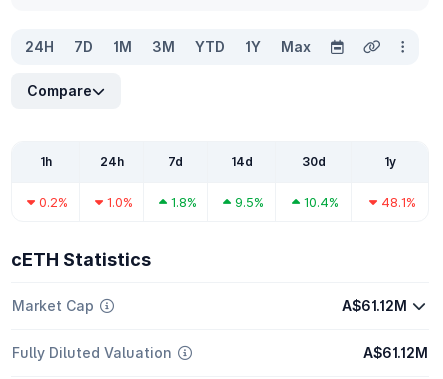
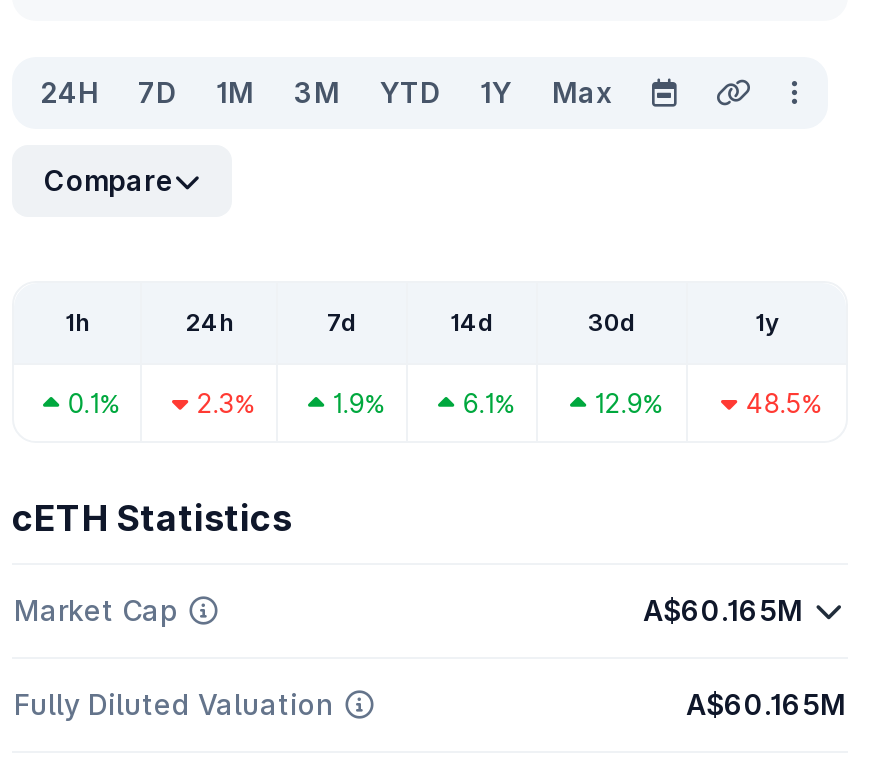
- 0.2%
+ 0.1%

- 1.0%
+ 2.3%

- 1.8%
+ 1.9%

- 9.5%
+ 6.1%

- 10.4%
+ 12.9%

- 48.1%
+ 48.5%

- A$61.12M
+ A$60.165M

- A$61.12M
+ A$60.165M
